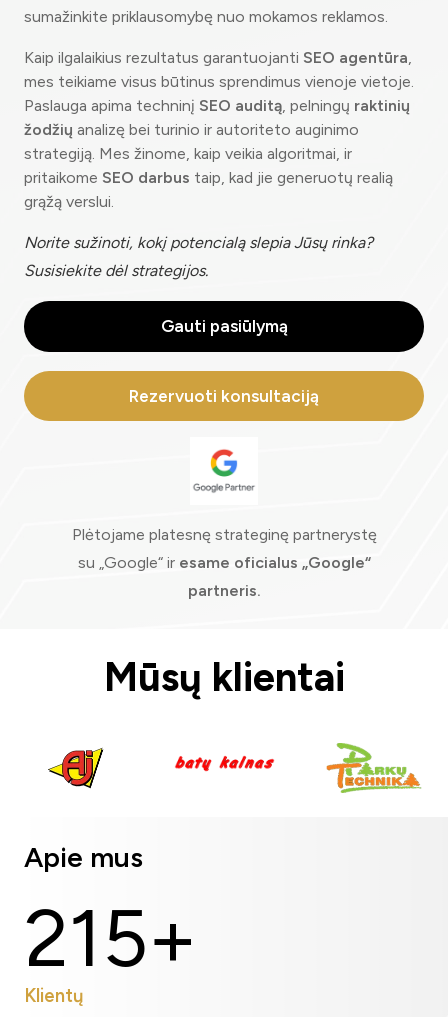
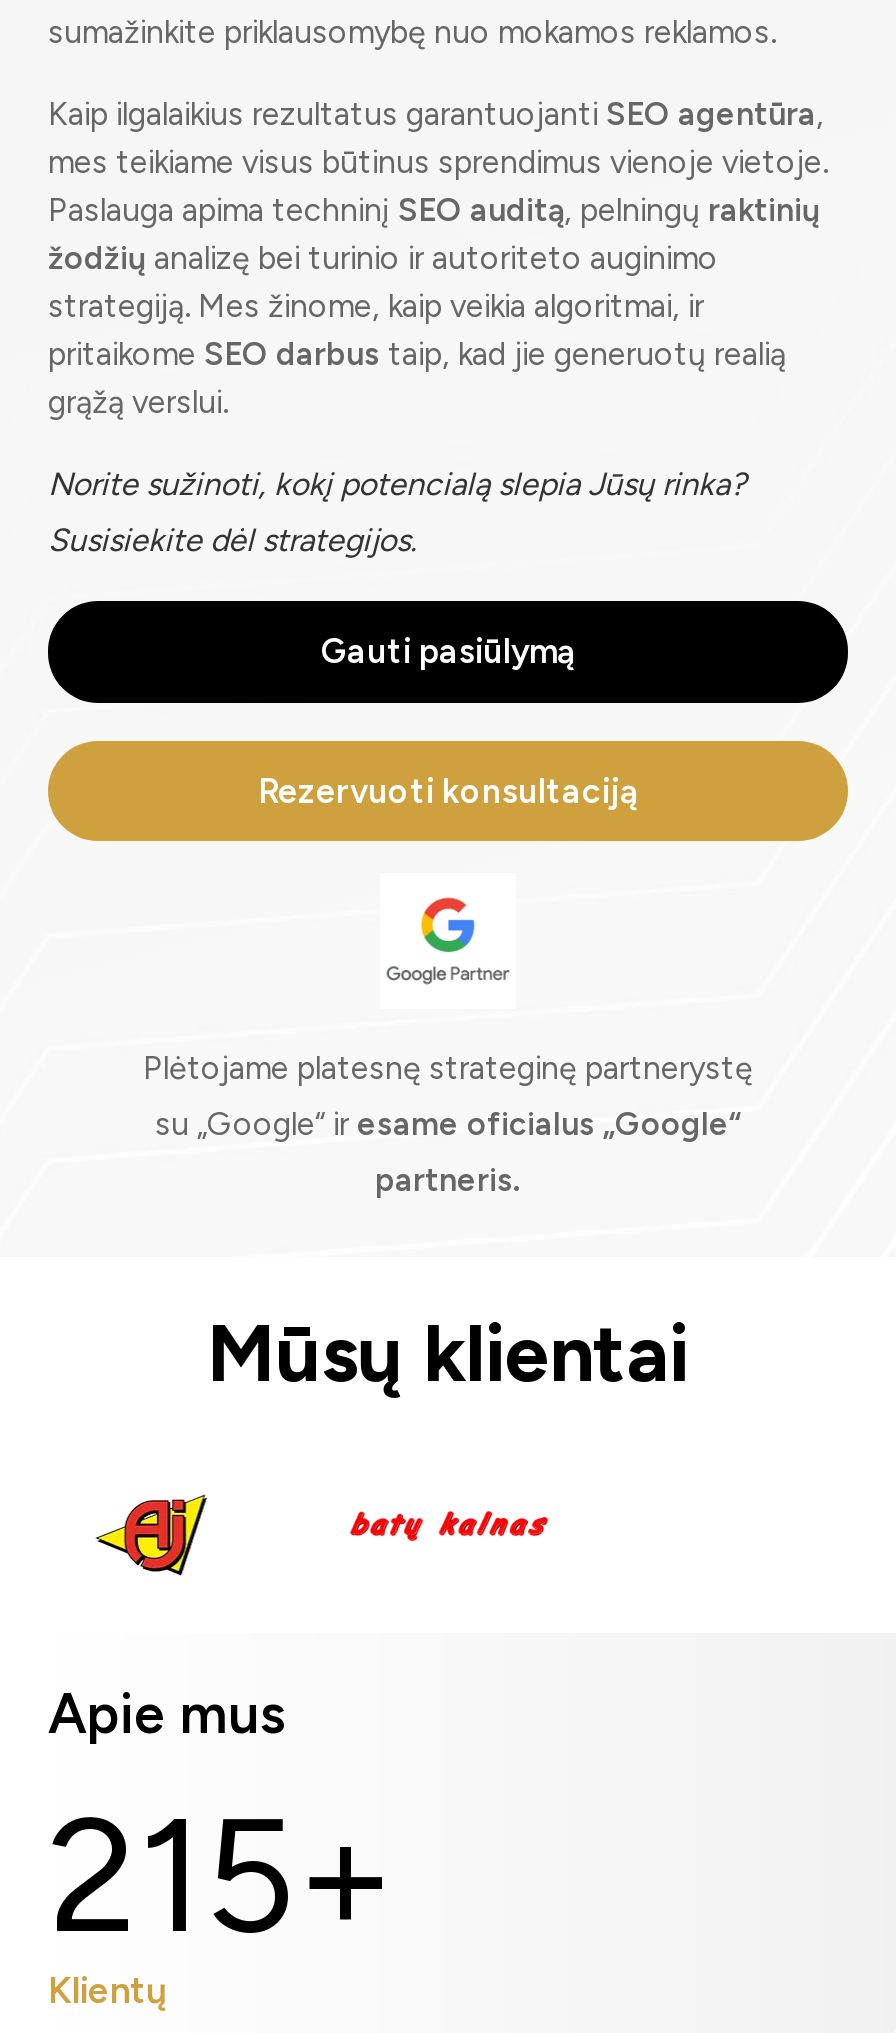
- [image]
